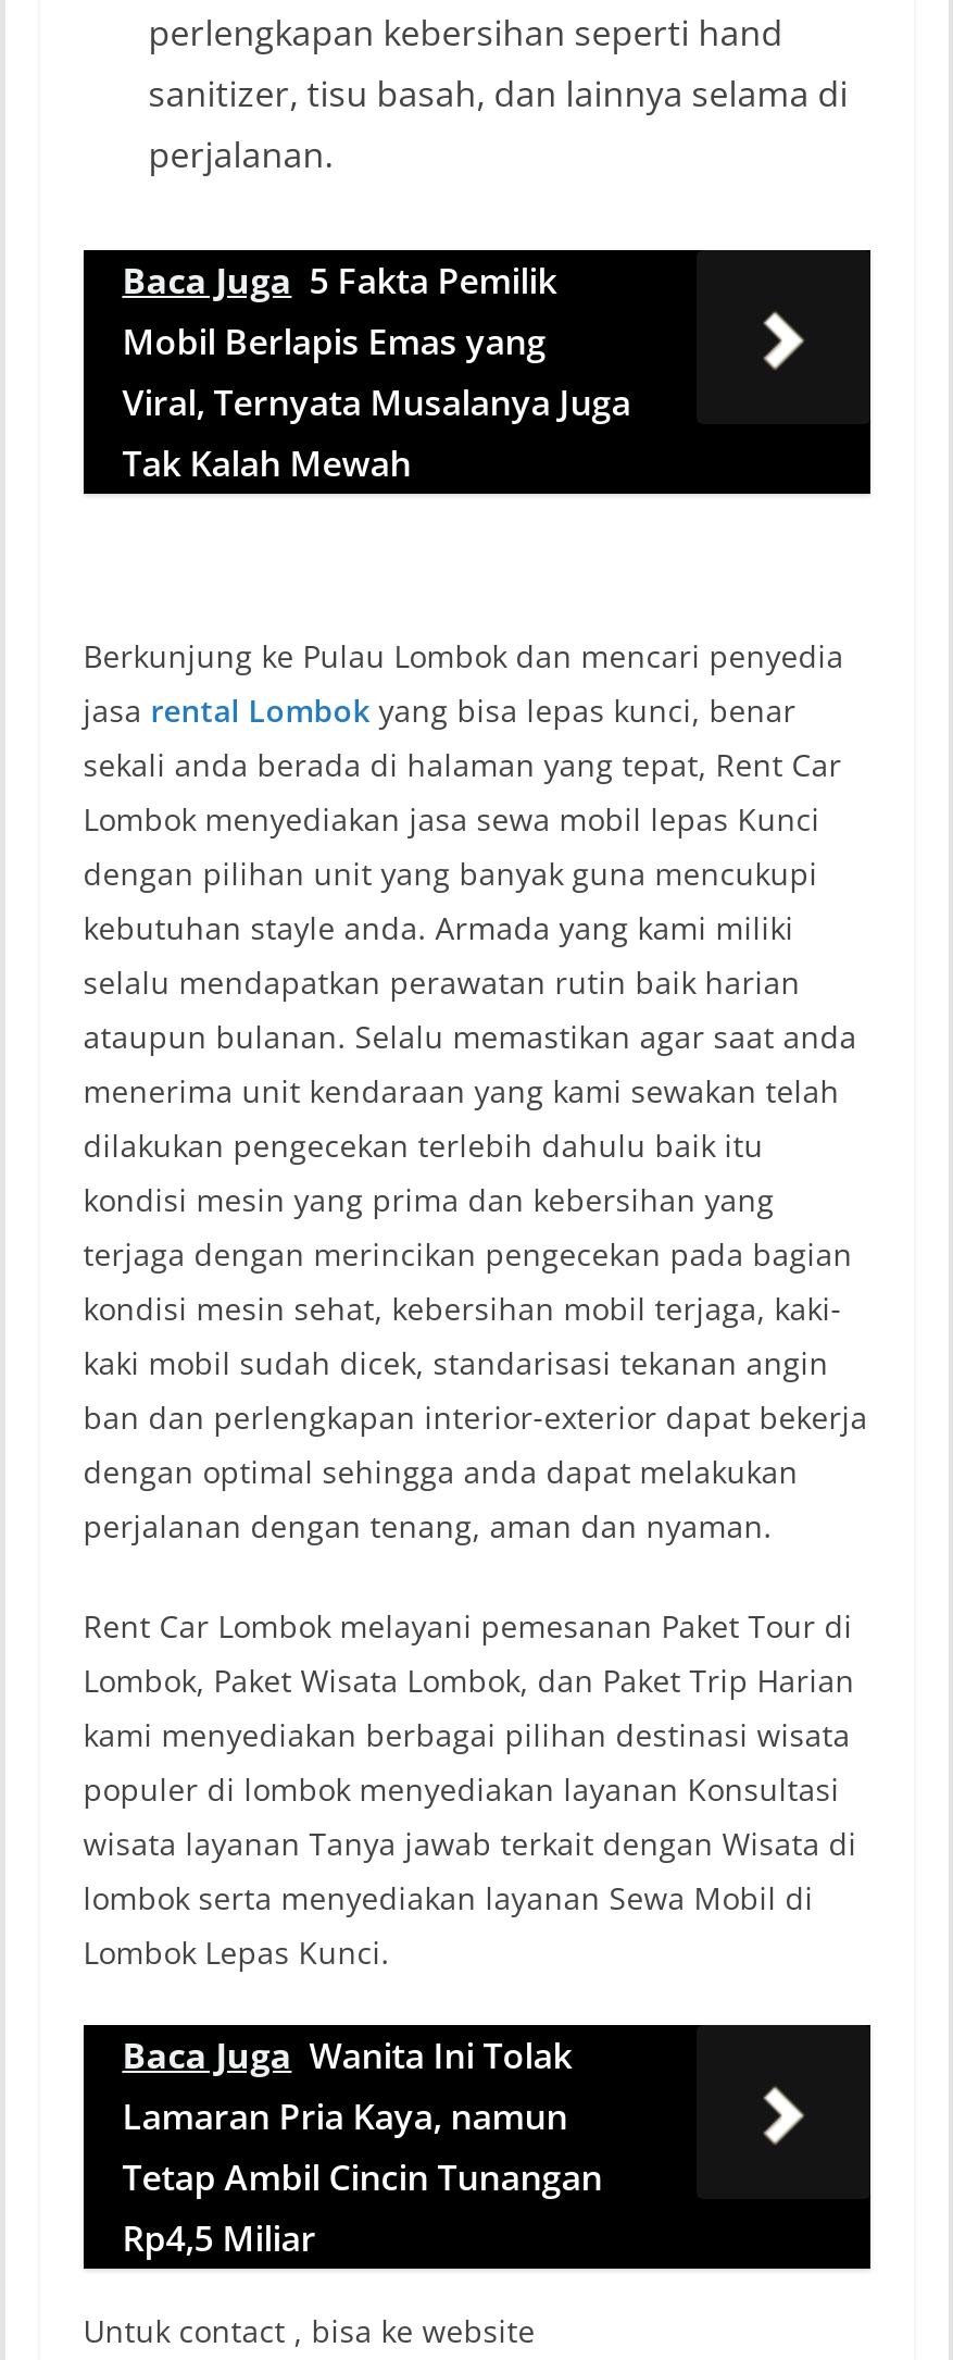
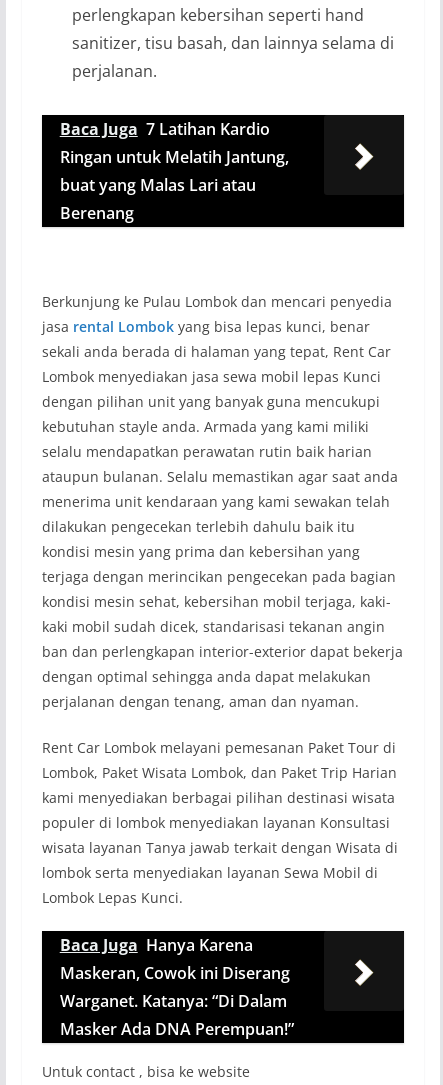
- Baca Juga 5 Fakta Pemilik
- Mobil Berlapis Emas yang
- Viral, Ternyata Musalanya Juga
- Tak Kalah Mewah
+ Baca Juga 7 Latihan Kardio
+ Ringan untuk Melatih Jantung,
+ buat yang Malas Lari atau
+ Berenang

- Baca Juga Wanita Ini Tolak
- Lamaran Pria Kaya, namun
- Tetap Ambil Cincin Tunangan
- Rp4,5 Miliar
+ Baca Juga Hanya Karena
+ Maskeran, Cowok ini Diserang
+ Warganet. Katanya: “Di Dalam
+ Masker Ada DNA Perempuan!”
